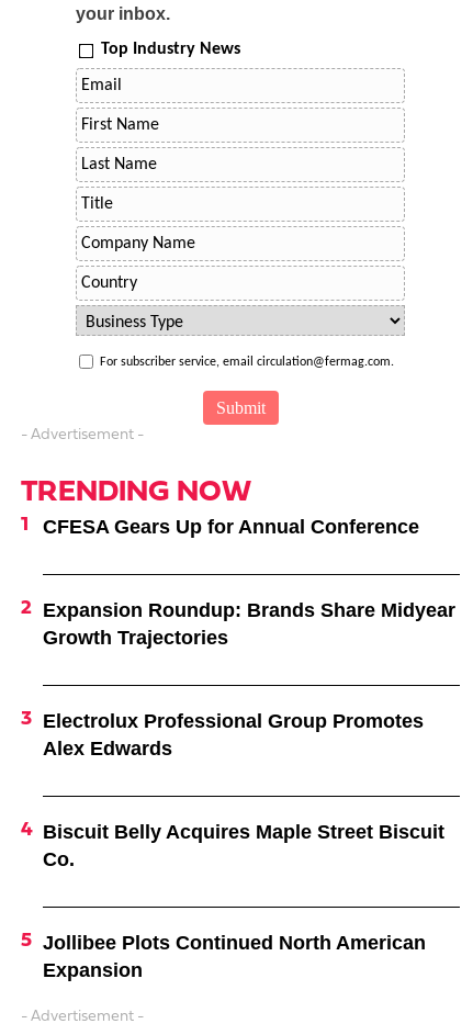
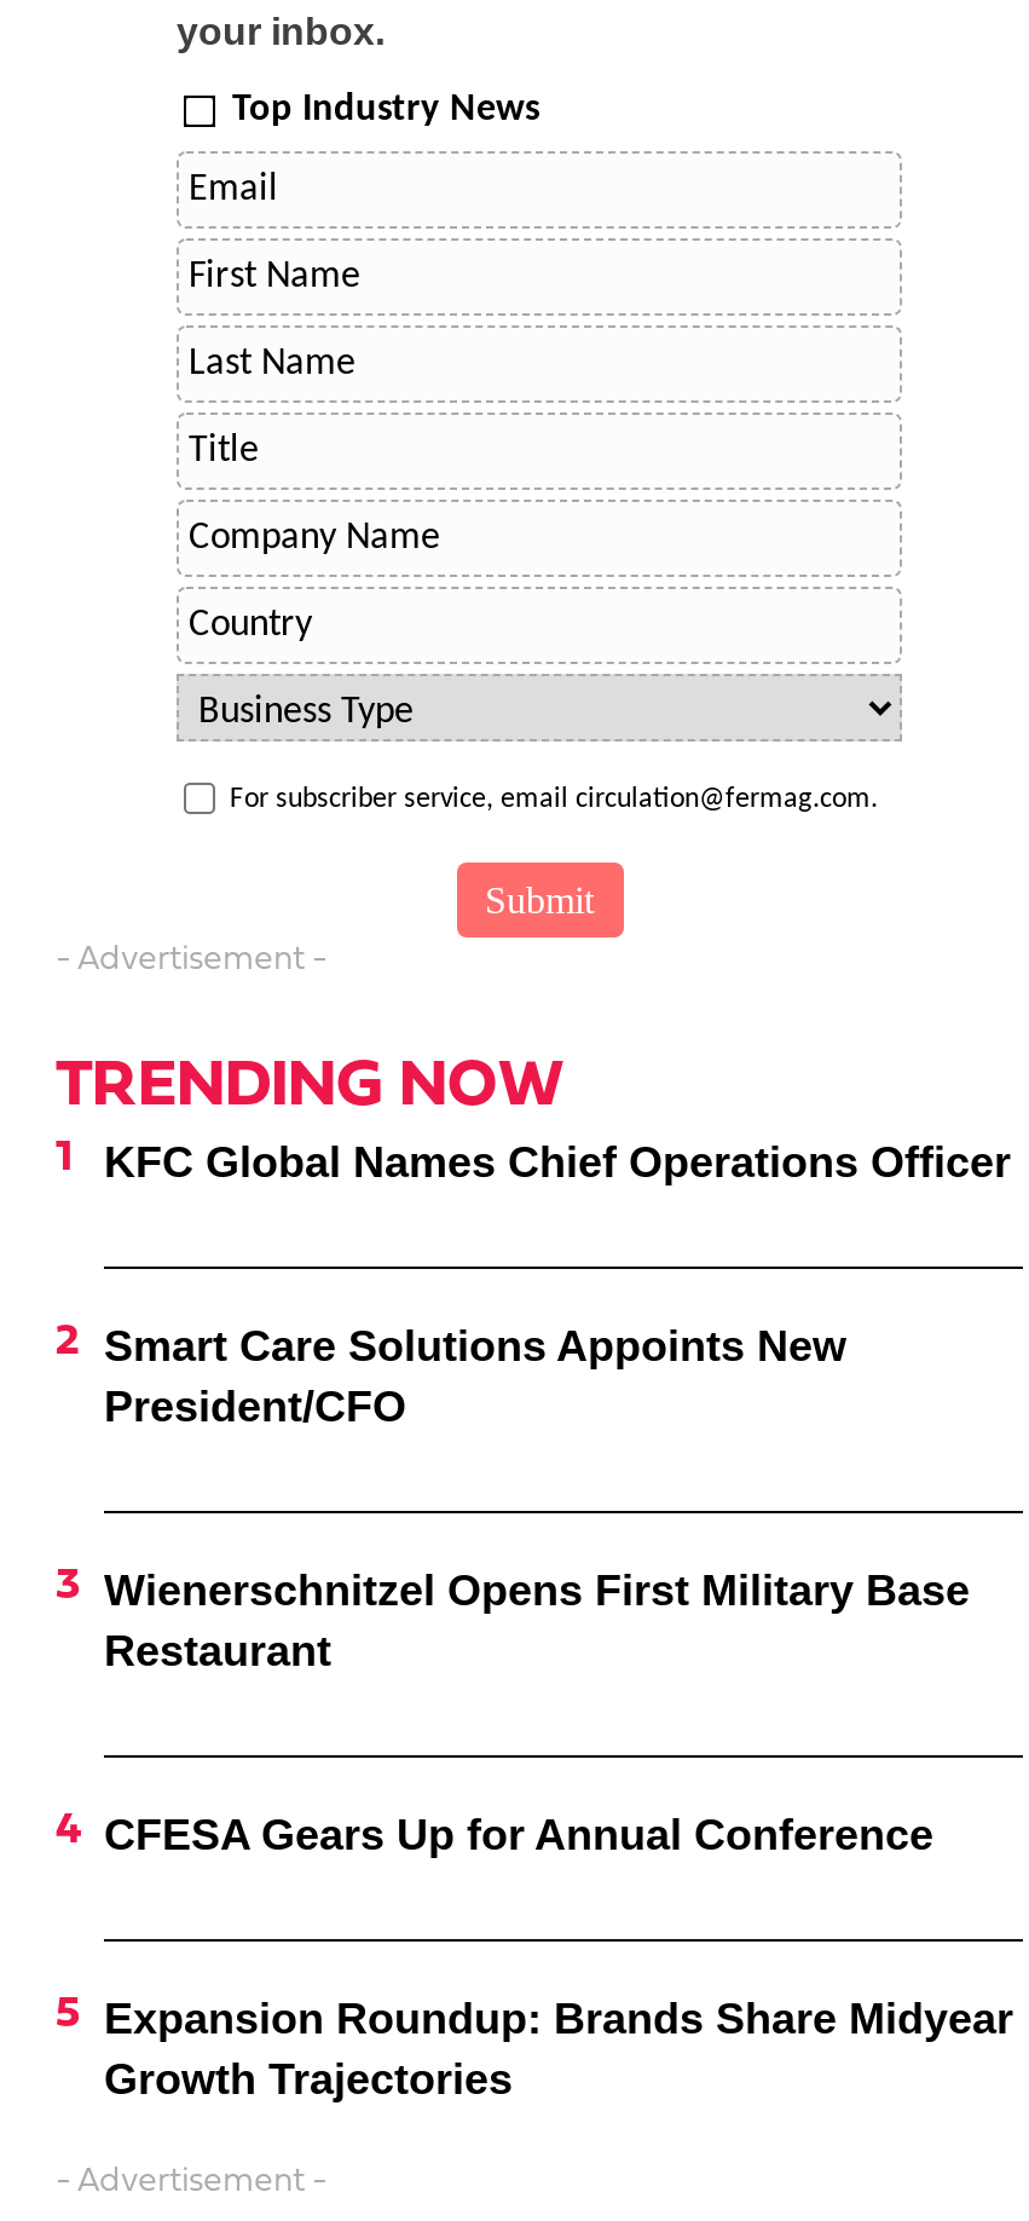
+ KFC Global Names Chief Operations Officer

+ Smart Care Solutions Appoints New
+ President/CFO

+ Wienerschnitzel Opens First Military Base
+ Restaurant

moved down: CFESA Gears Up for Annual Conference | Expansion Roundup: Brands Share Midyear | Growth Trajectories

- Electrolux Professional Group Promotes
- Alex Edwards

- Biscuit Belly Acquires Maple Street Biscuit
- Co.

- Jollibee Plots Continued North American
- Expansion
